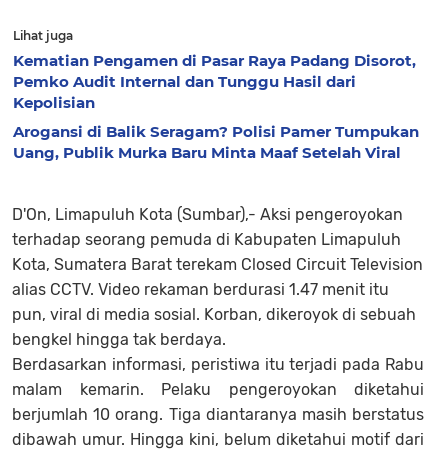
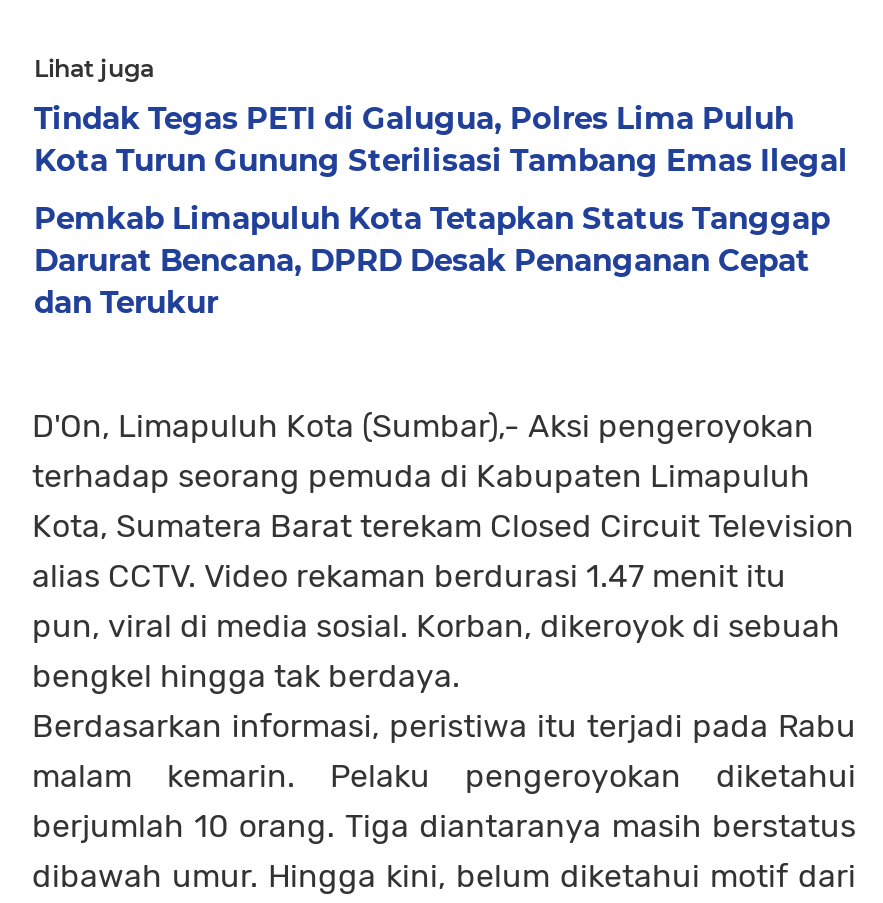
- Kematian Pengamen di Pasar Raya Padang Disorot,
- Pemko Audit Internal dan Tunggu Hasil dari
- Kepolisian
+ Tindak Tegas PETI di Galugua, Polres Lima Puluh
+ Kota Turun Gunung Sterilisasi Tambang Emas Ilegal

- Arogansi di Balik Seragam? Polisi Pamer Tumpukan
- Uang, Publik Murka Baru Minta Maaf Setelah Viral
+ Pemkab Limapuluh Kota Tetapkan Status Tanggap
+ Darurat Bencana, DPRD Desak Penanganan Cepat
+ dan Terukur
